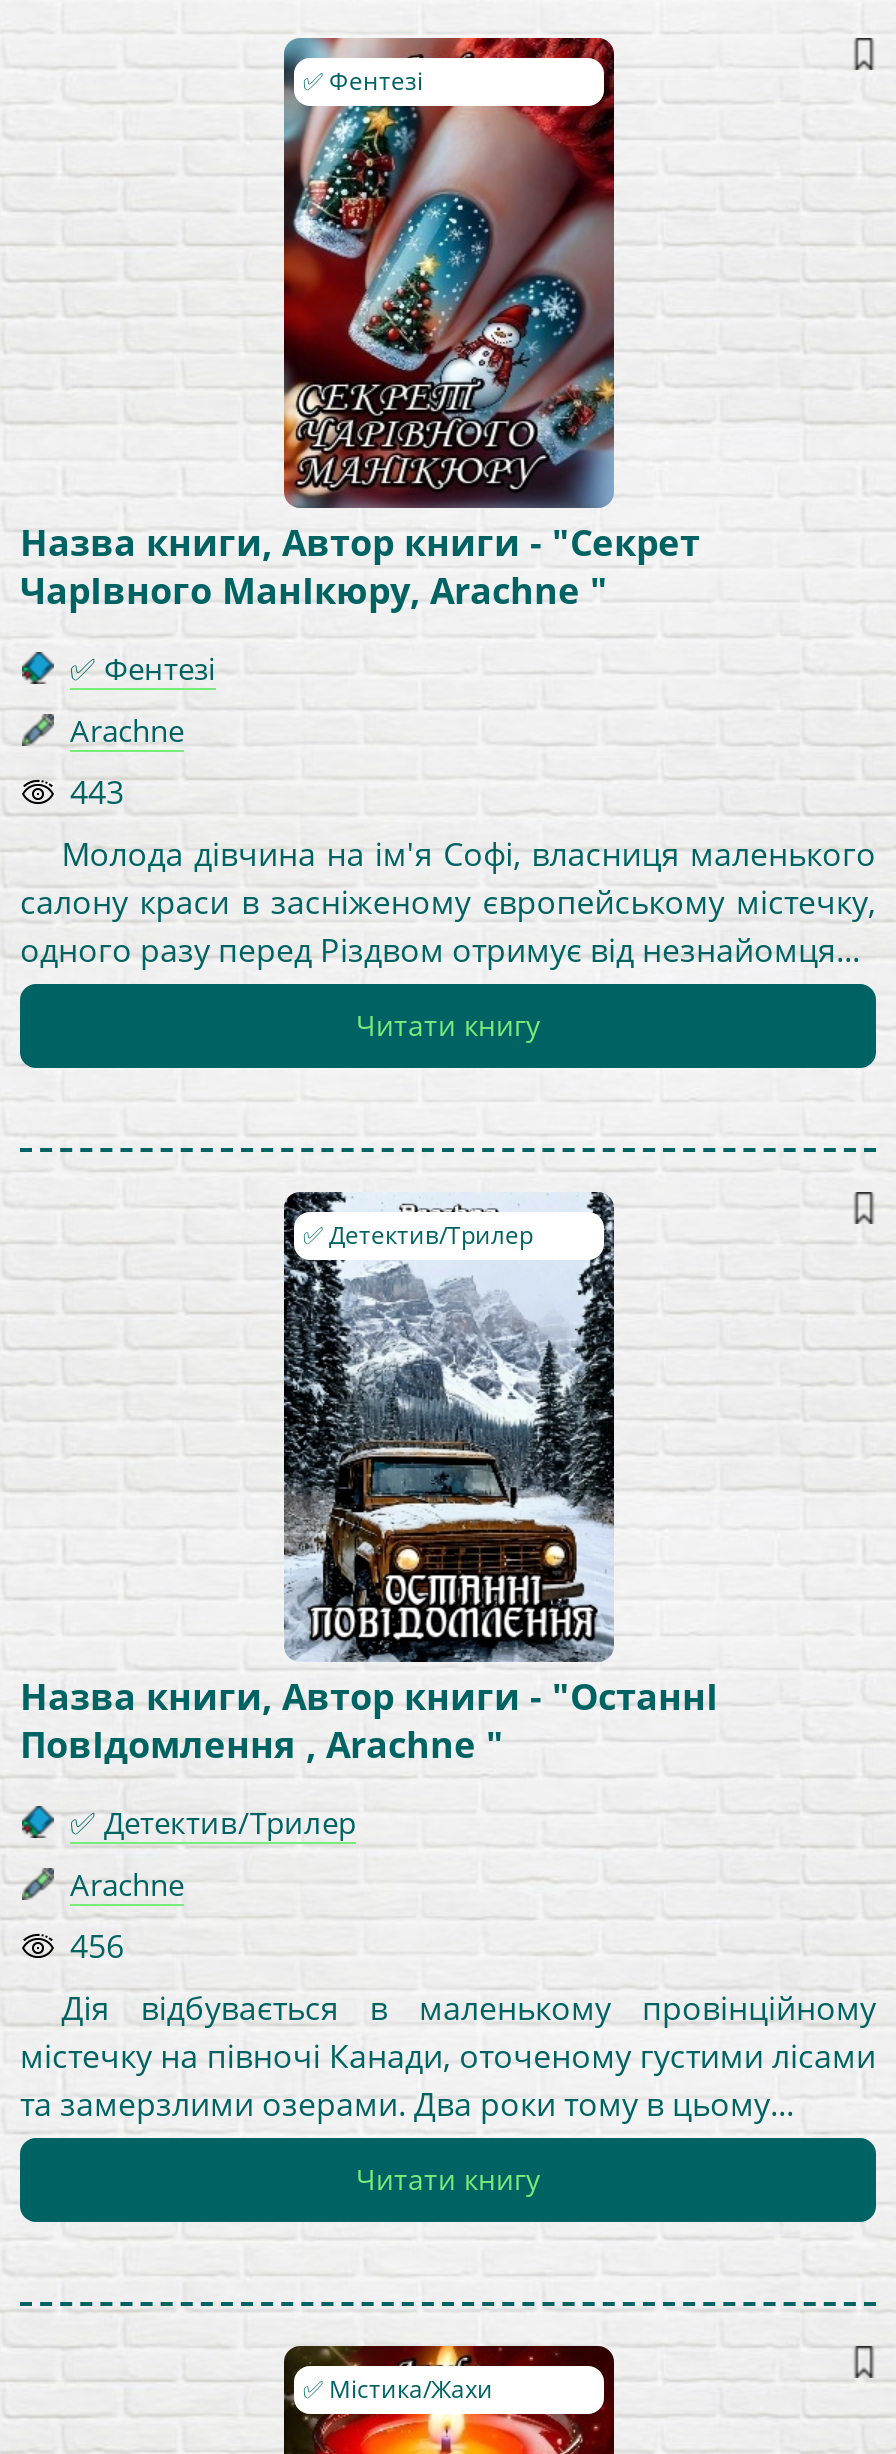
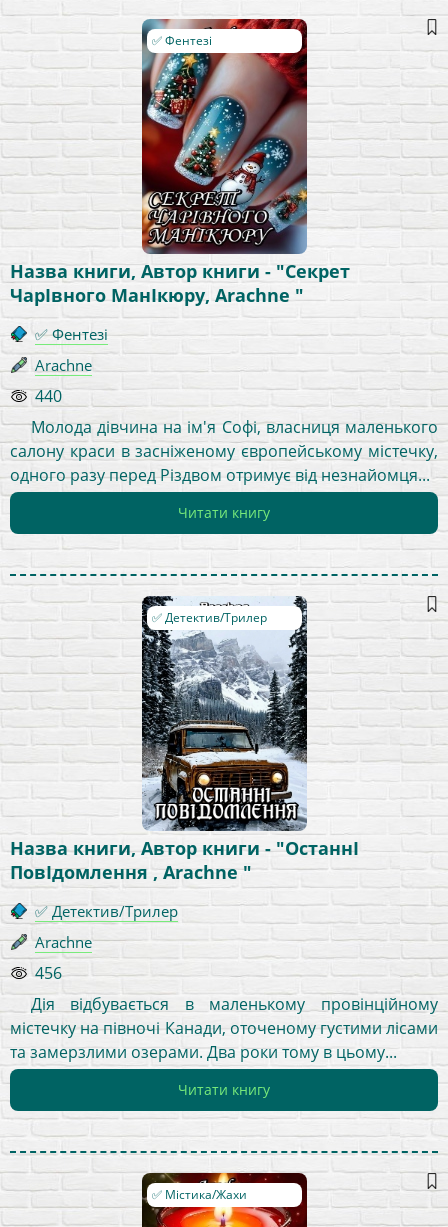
- 443
+ 440
